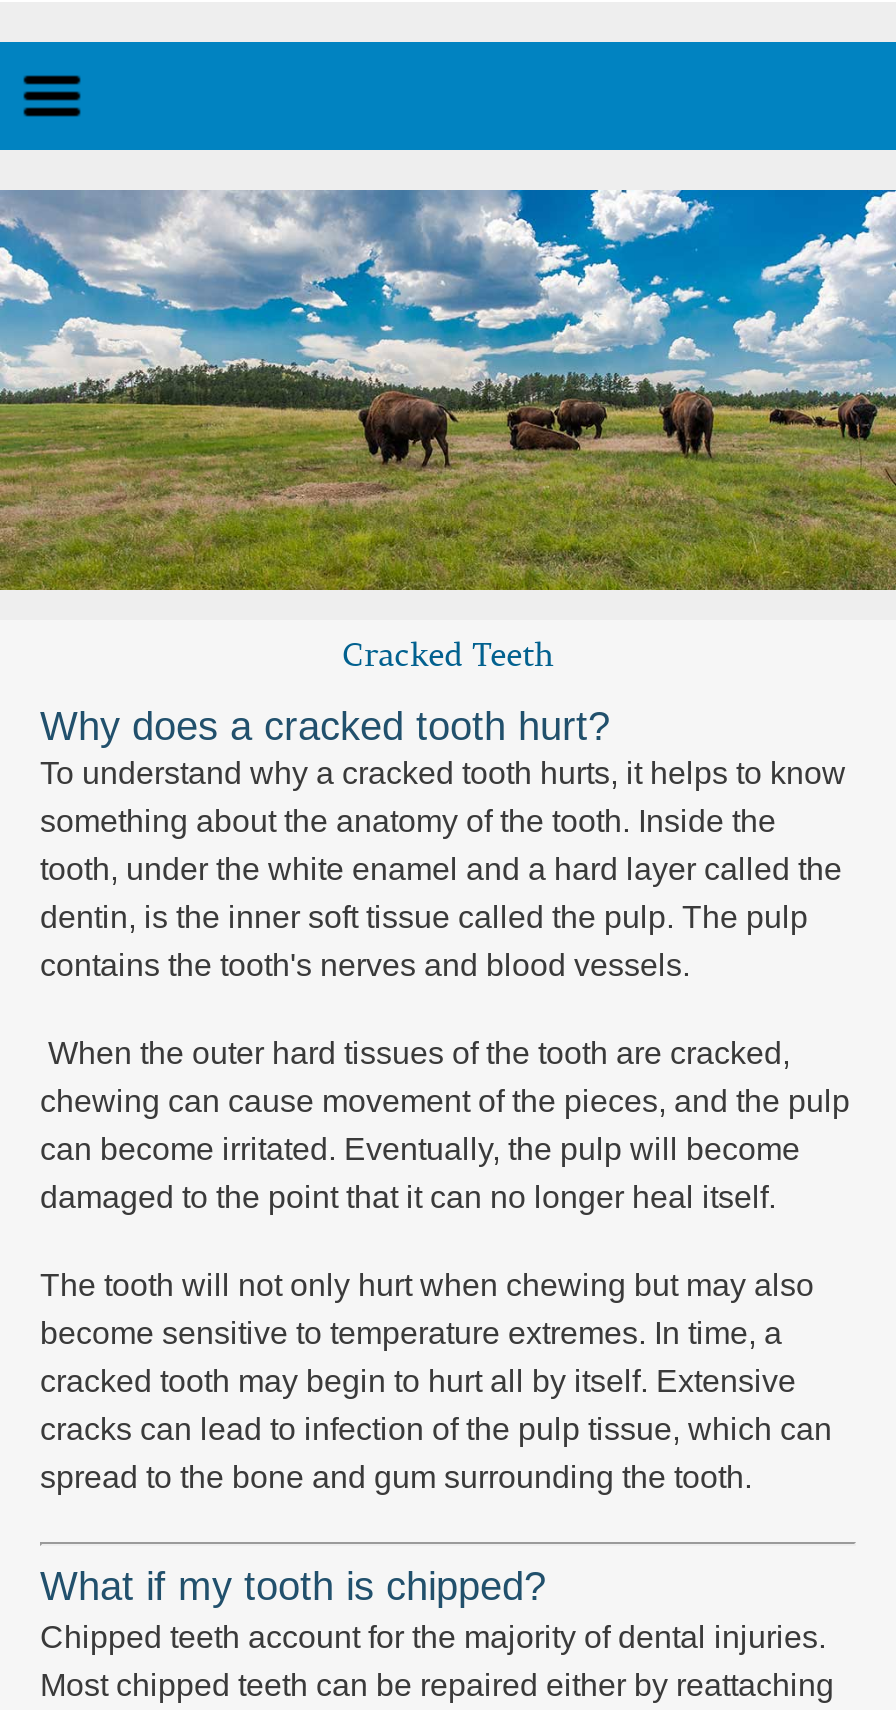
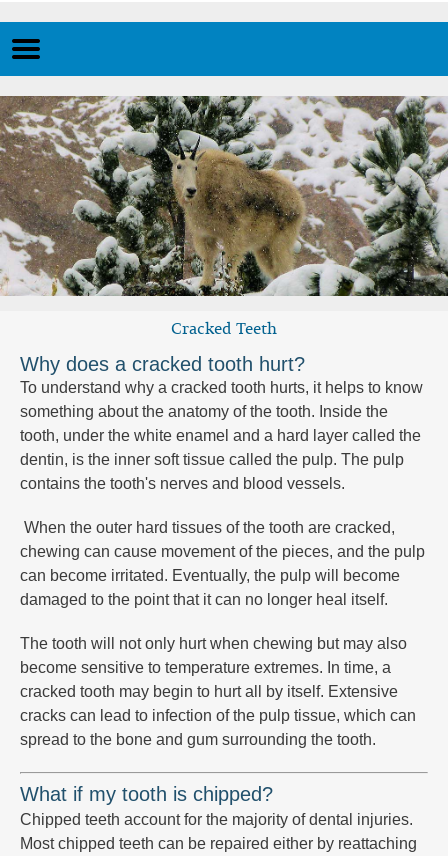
- [image]
+ [image]
